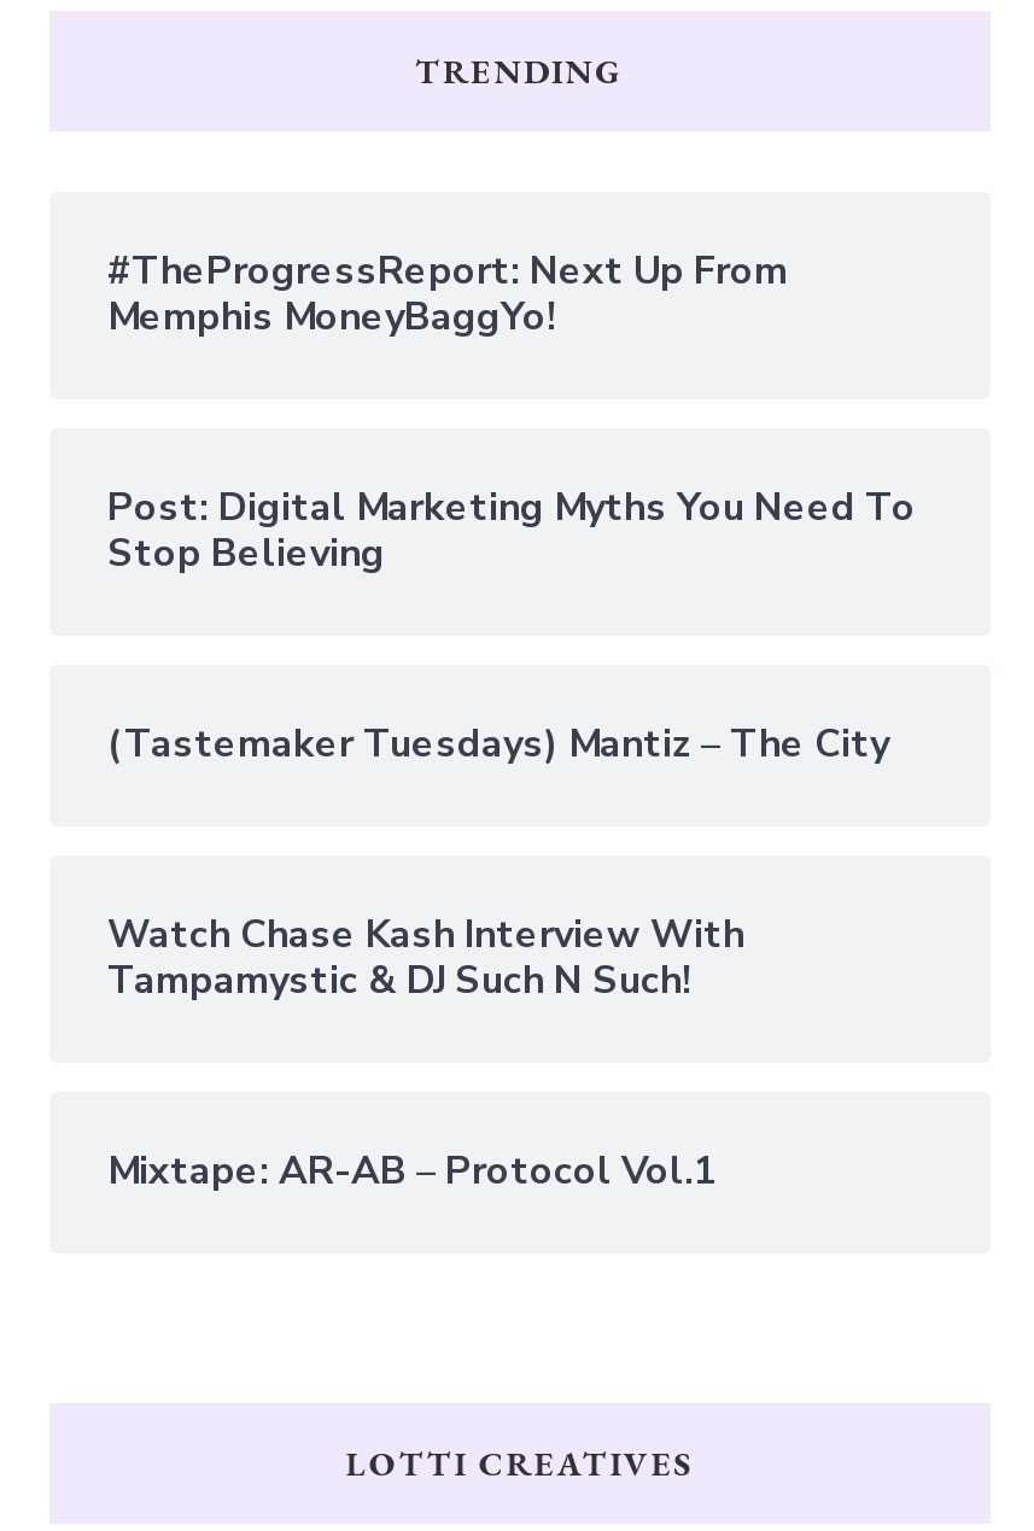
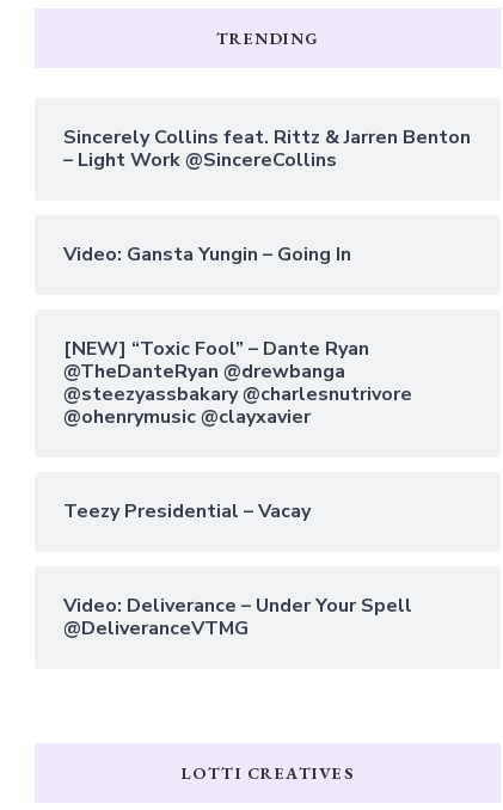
- #TheProgressReport: Next Up From
- Memphis MoneyBaggYo!
+ Sincerely Collins feat. Rittz & Jarren Benton
+ – Light Work @SincereCollins

- Post: Digital Marketing Myths You Need To
- Stop Believing
+ Video: Gansta Yungin – Going In

- (Tastemaker Tuesdays) Mantiz – The City
+ [NEW] “Toxic Fool” – Dante Ryan
+ @TheDanteRyan @drewbanga
+ @steezyassbakary @charlesnutrivore
+ @ohenrymusic @clayxavier

- Watch Chase Kash Interview With
- Tampamystic & DJ Such N Such!
+ Teezy Presidential – Vacay

- Mixtape: AR-AB – Protocol Vol.1
+ Video: Deliverance – Under Your Spell
+ @DeliveranceVTMG
